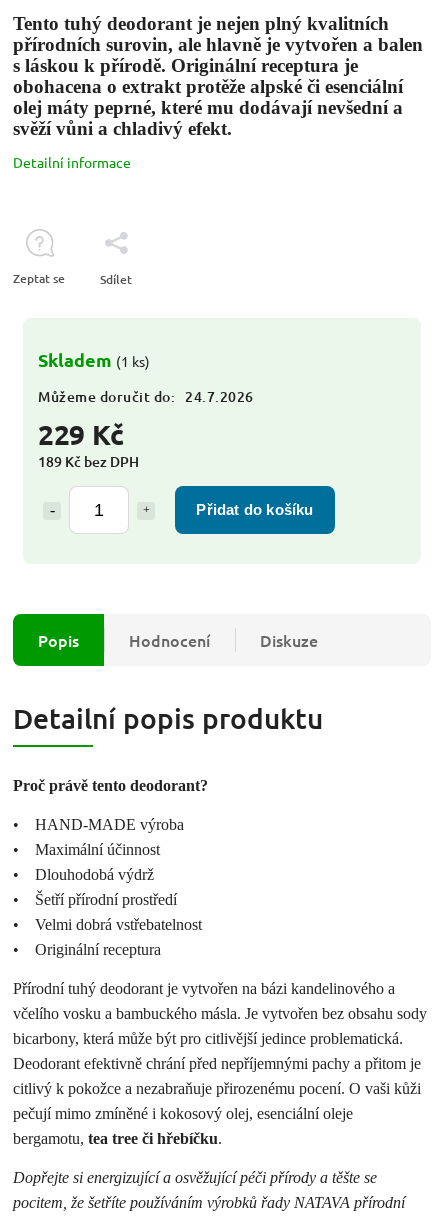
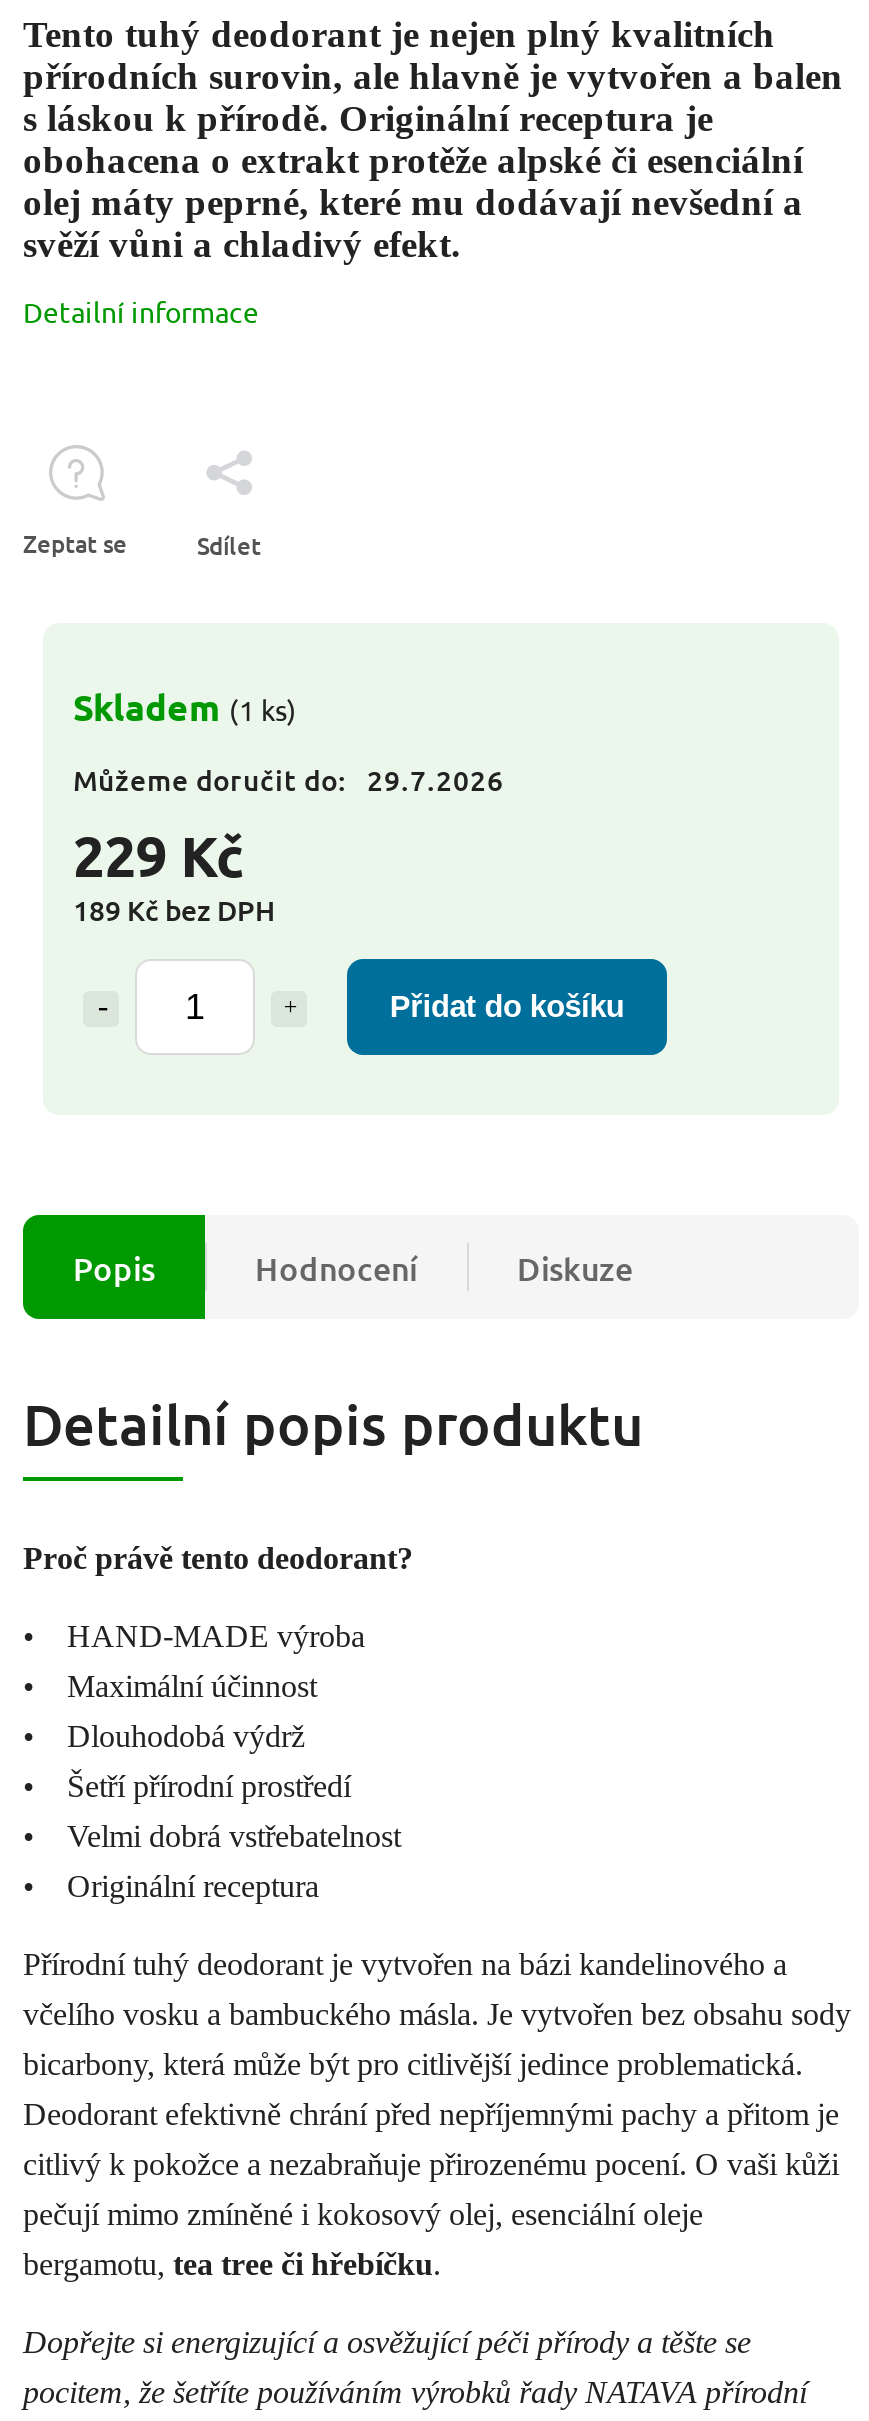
- Můžeme doručit do: 24.7.2026
+ Můžeme doručit do: 29.7.2026
